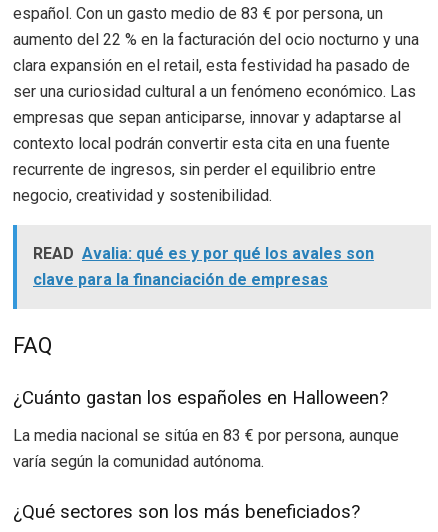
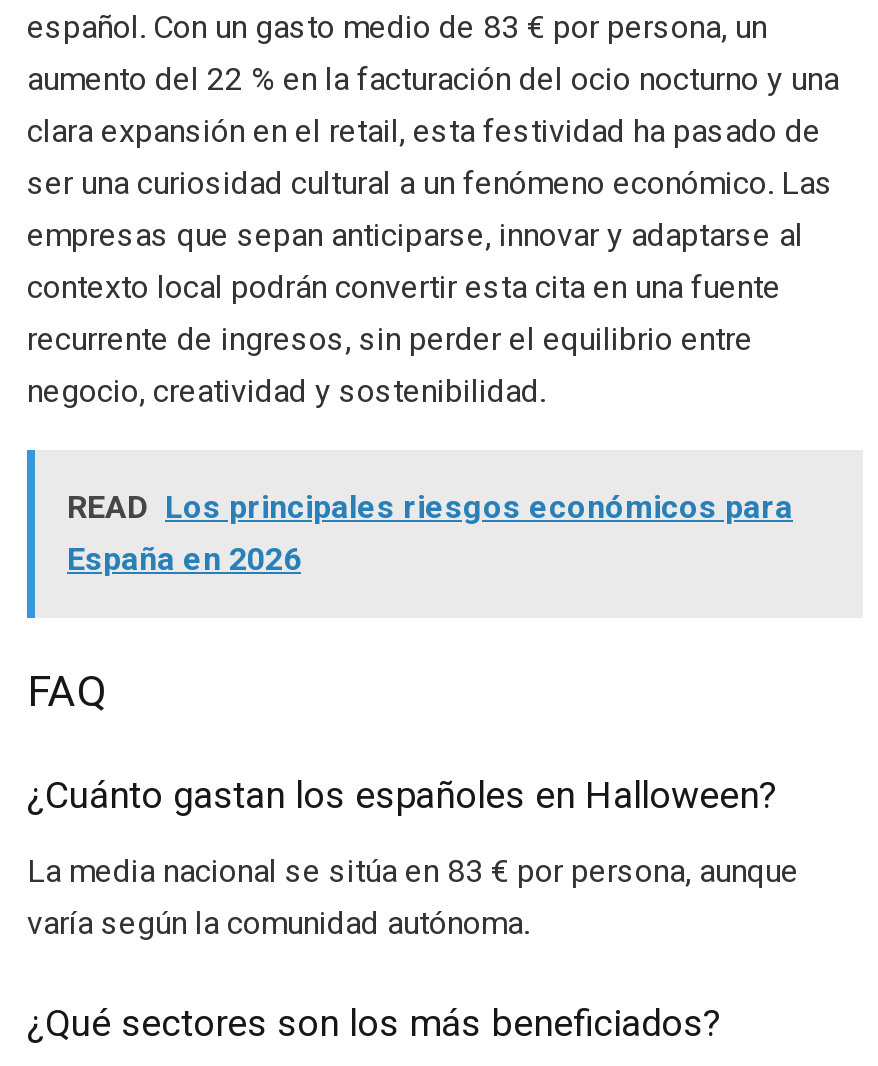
- READ Avalia: qué es y por qué los avales son
- clave para la financiación de empresas
+ READ Los principales riesgos económicos para
+ España en 2026
